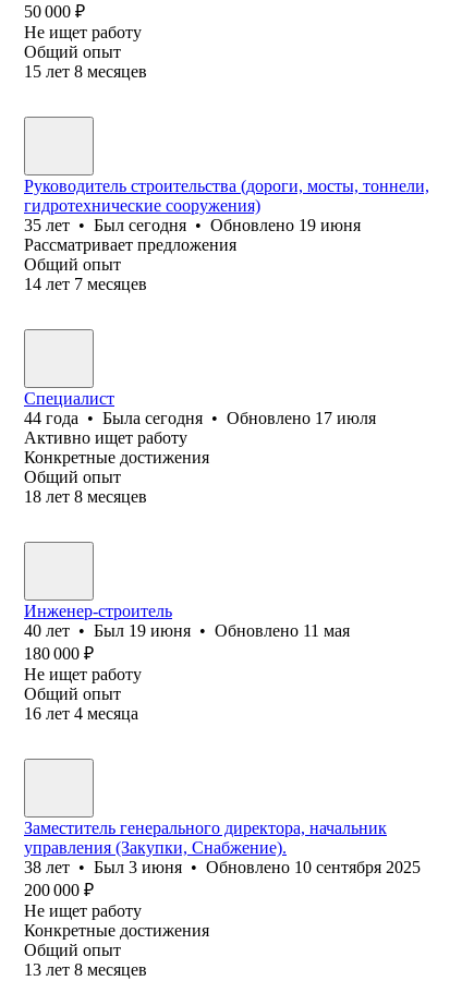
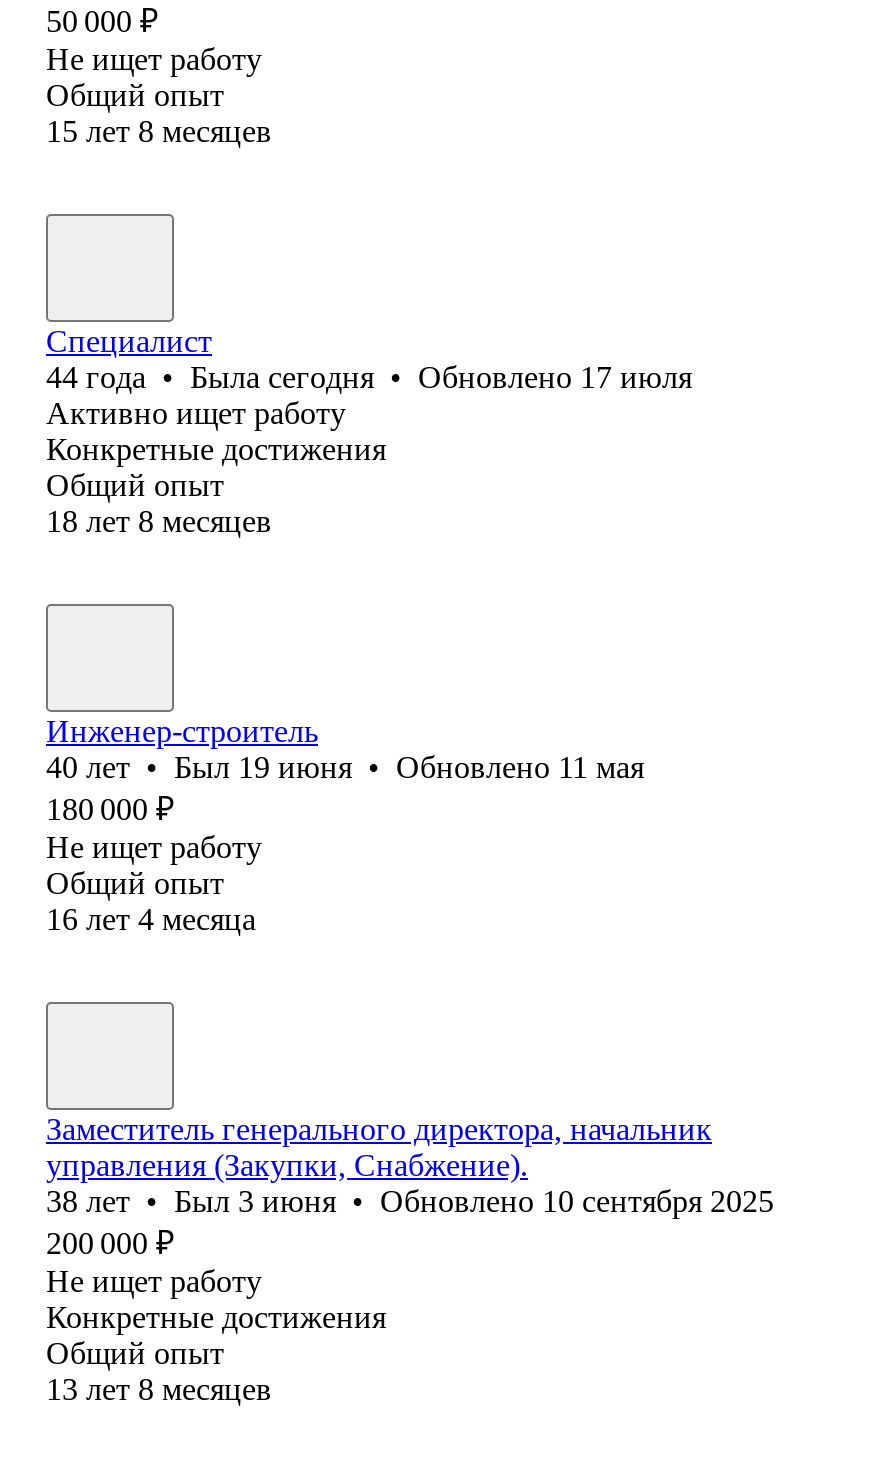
- Руководитель строительства (дороги, мосты, тоннели,
- гидротехнические сооружения)
- 35 лет • Был сегодня • Обновлено 19 июня
- Рассматривает предложения
- Общий опыт
- 14 лет 7 месяцев
